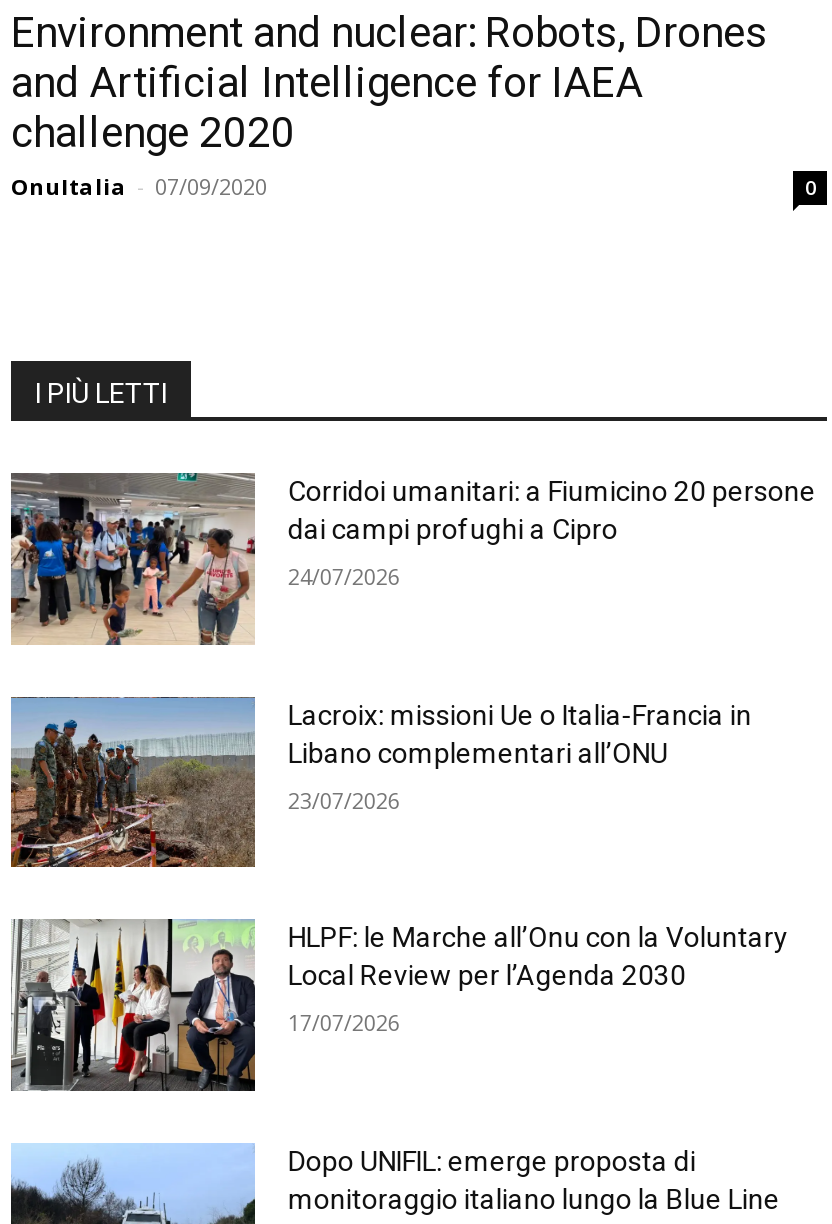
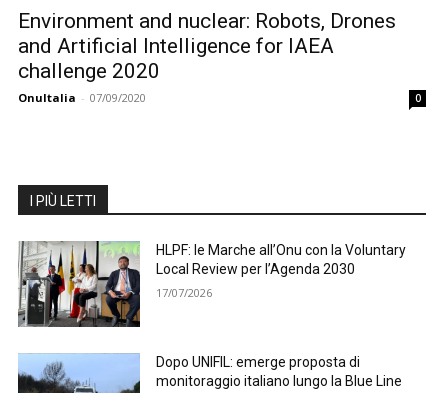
- [image]
- Corridoi umanitari: a Fiumicino 20 persone
- dai campi profughi a Cipro
- 24/07/2026

- [image]
- Lacroix: missioni Ue o Italia-Francia in
- Libano complementari all’ONU
- 23/07/2026
